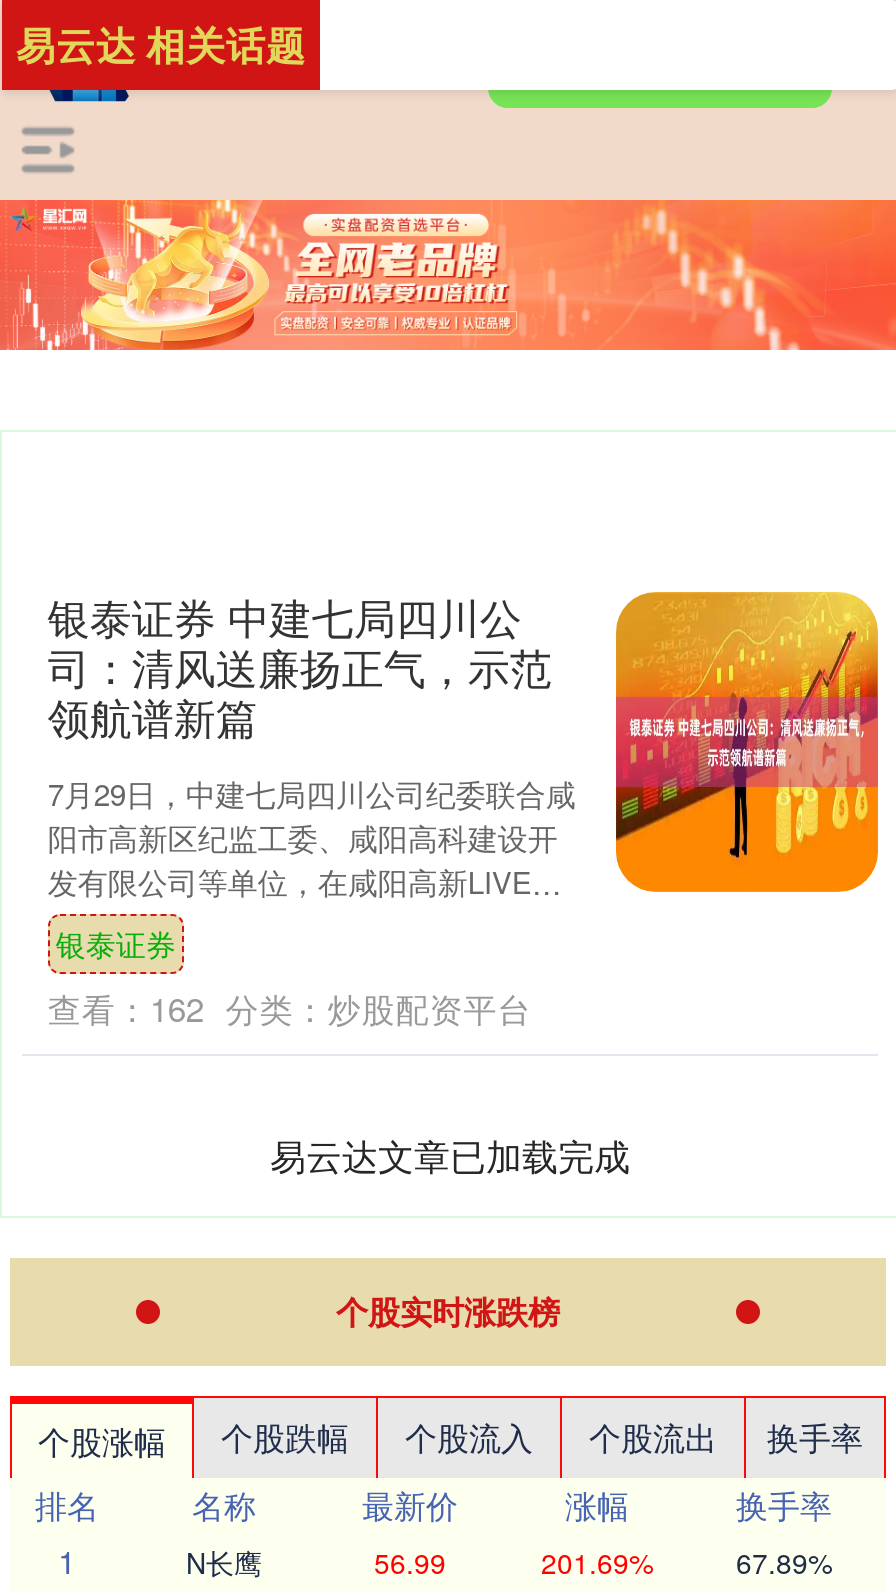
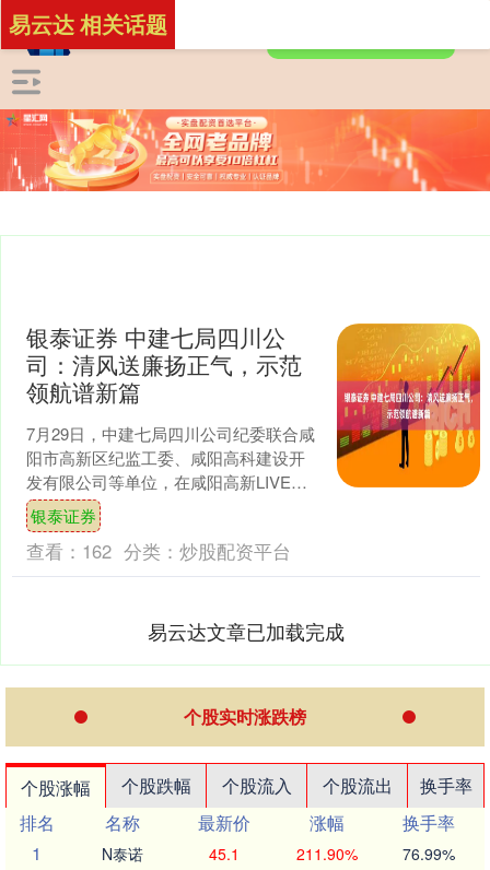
- N长鹰
+ N泰诺

- 56.99
+ 45.1

- 201.69%
+ 211.90%

- 67.89%
+ 76.99%
